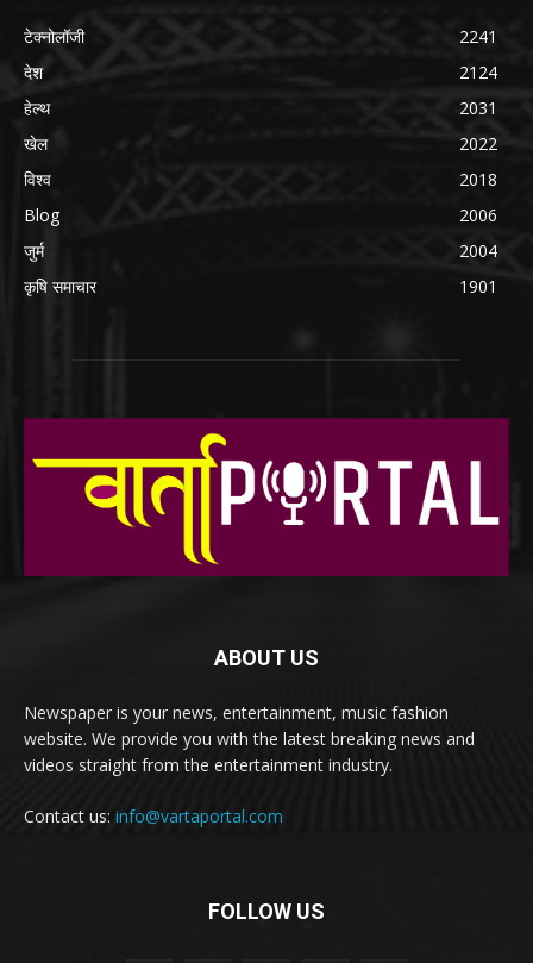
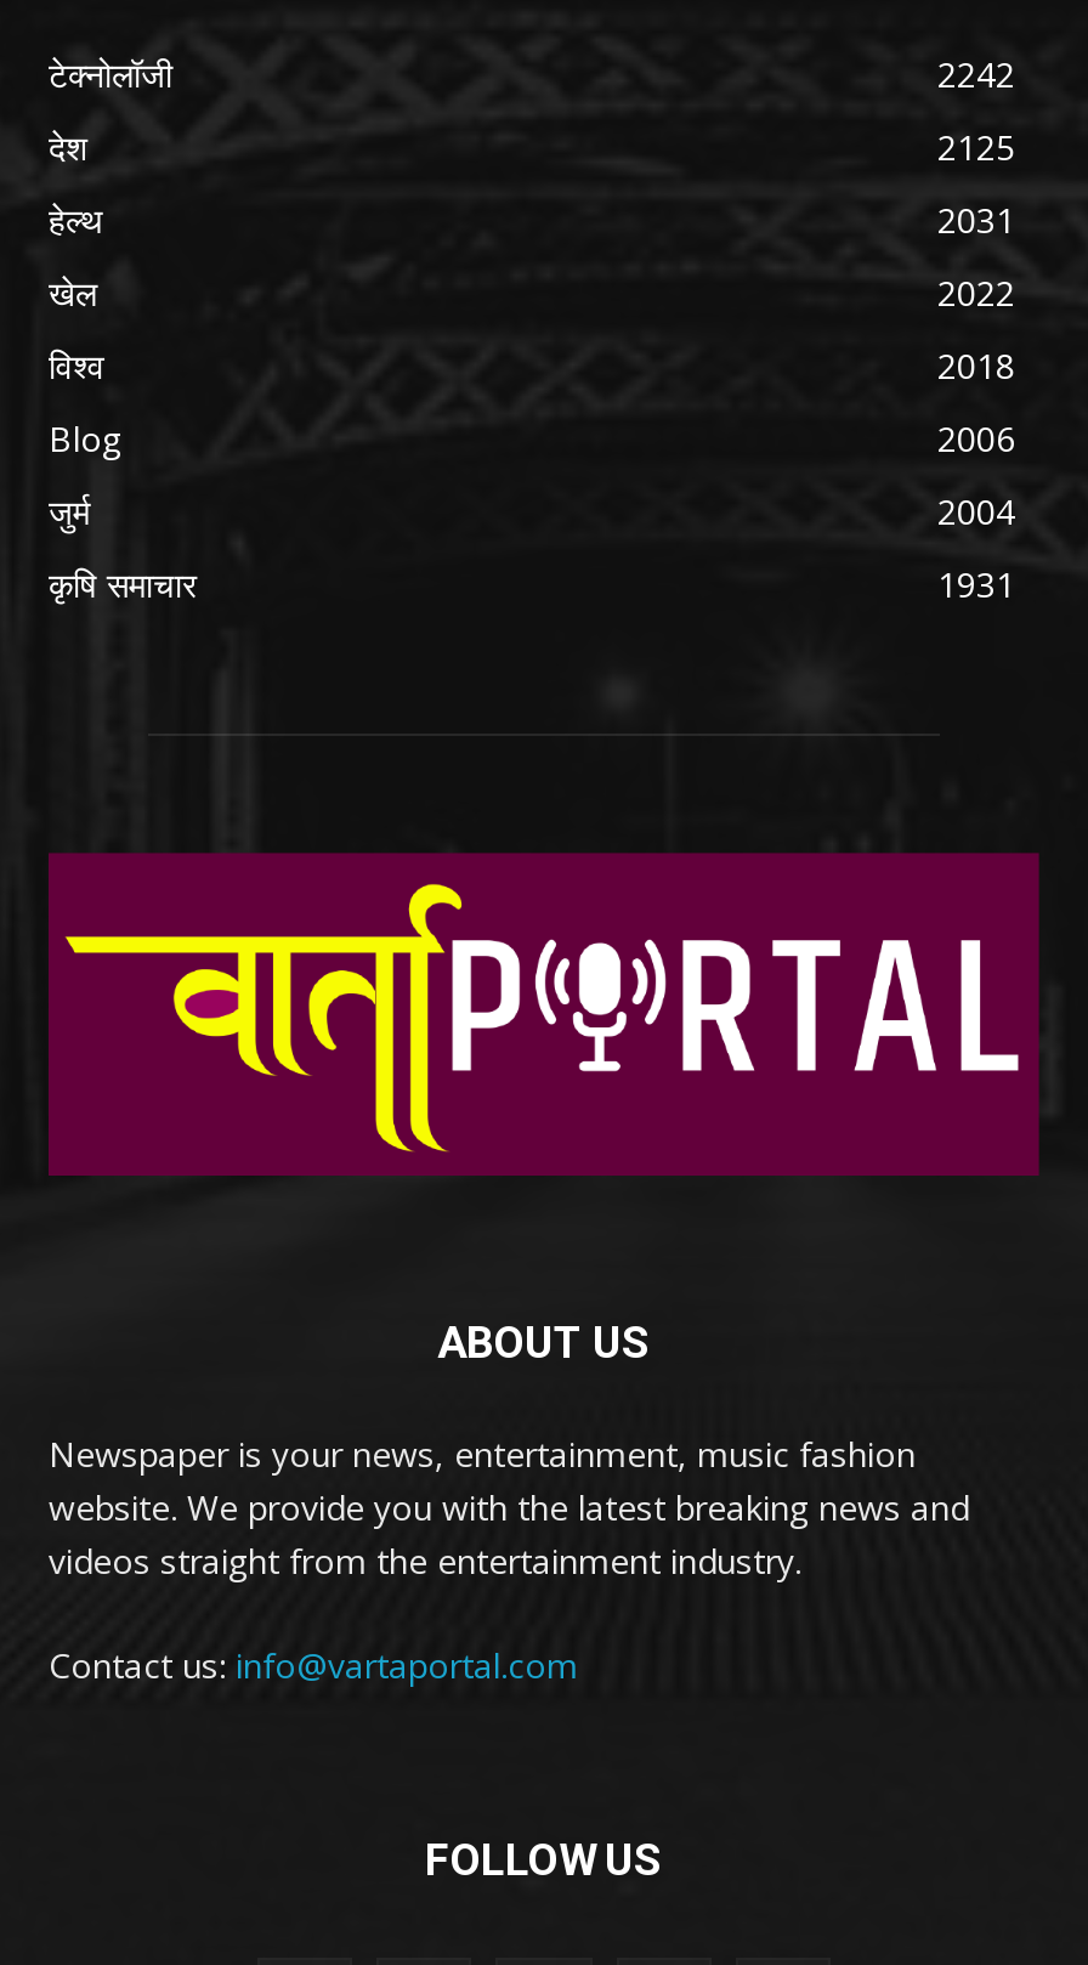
- 2241
+ 2242

- 2124
+ 2125

- 1901
+ 1931
